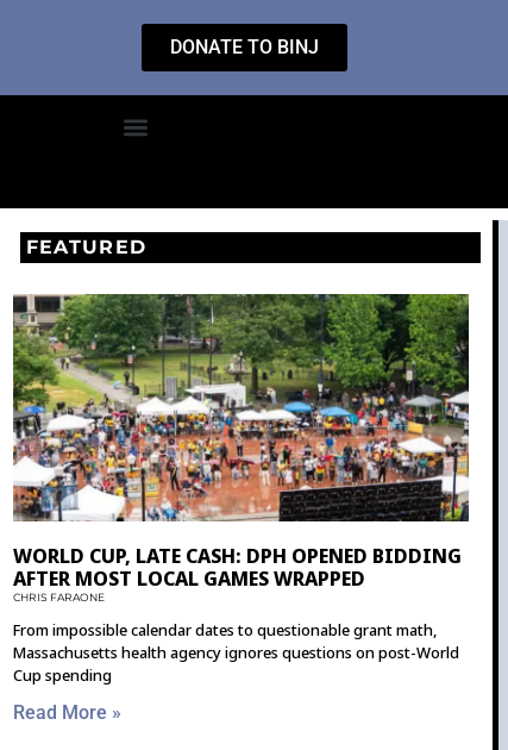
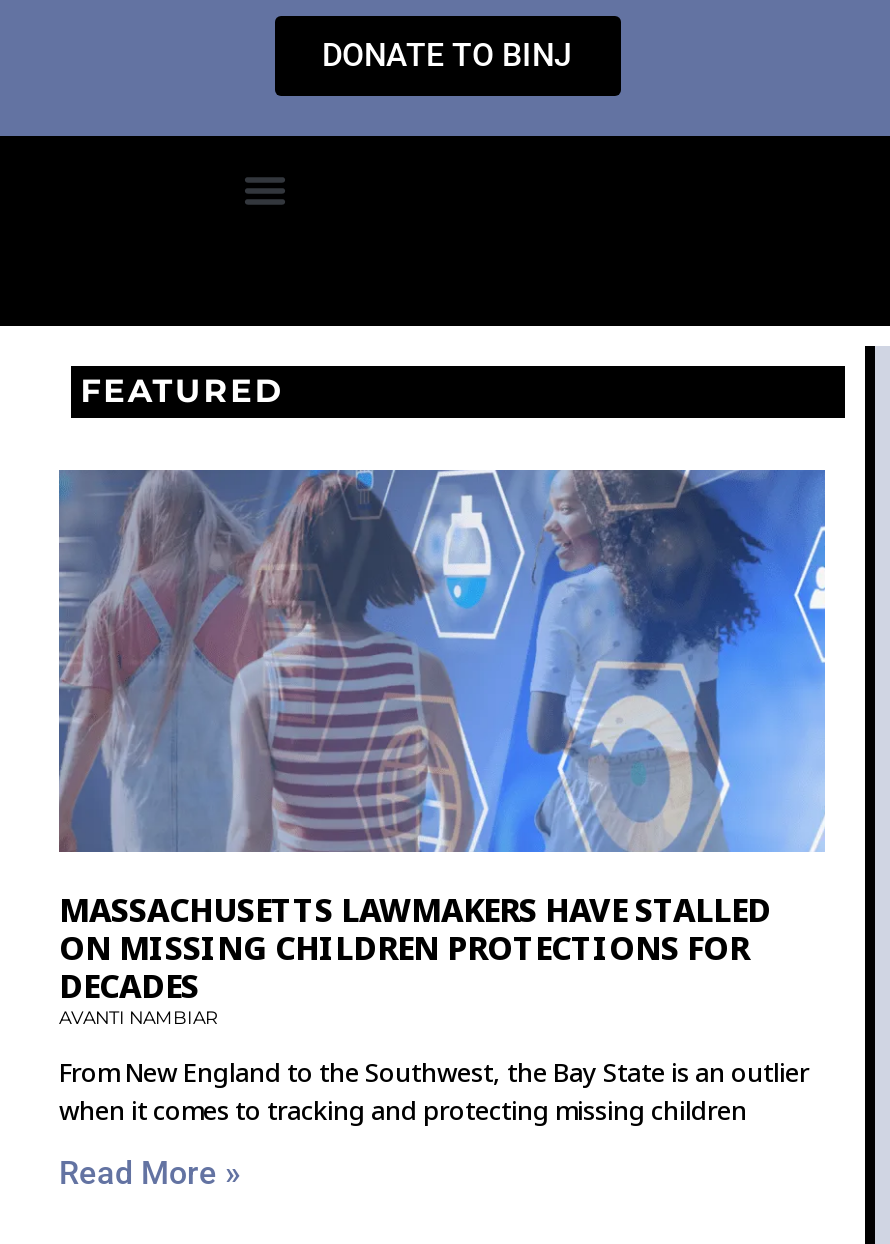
- [image]
- WORLD CUP, LATE CASH: DPH OPENED BIDDING
- AFTER MOST LOCAL GAMES WRAPPED
- CHRIS FARAONE
+ [image]
+ MASSACHUSETTS LAWMAKERS HAVE STALLED
+ ON MISSING CHILDREN PROTECTIONS FOR
+ DECADES
+ AVANTI NAMBIAR

- From impossible calendar dates to questionable grant math,
- Massachusetts health agency ignores questions on post-World
- Cup spending
+ From New England to the Southwest, the Bay State is an outlier
+ when it comes to tracking and protecting missing children
